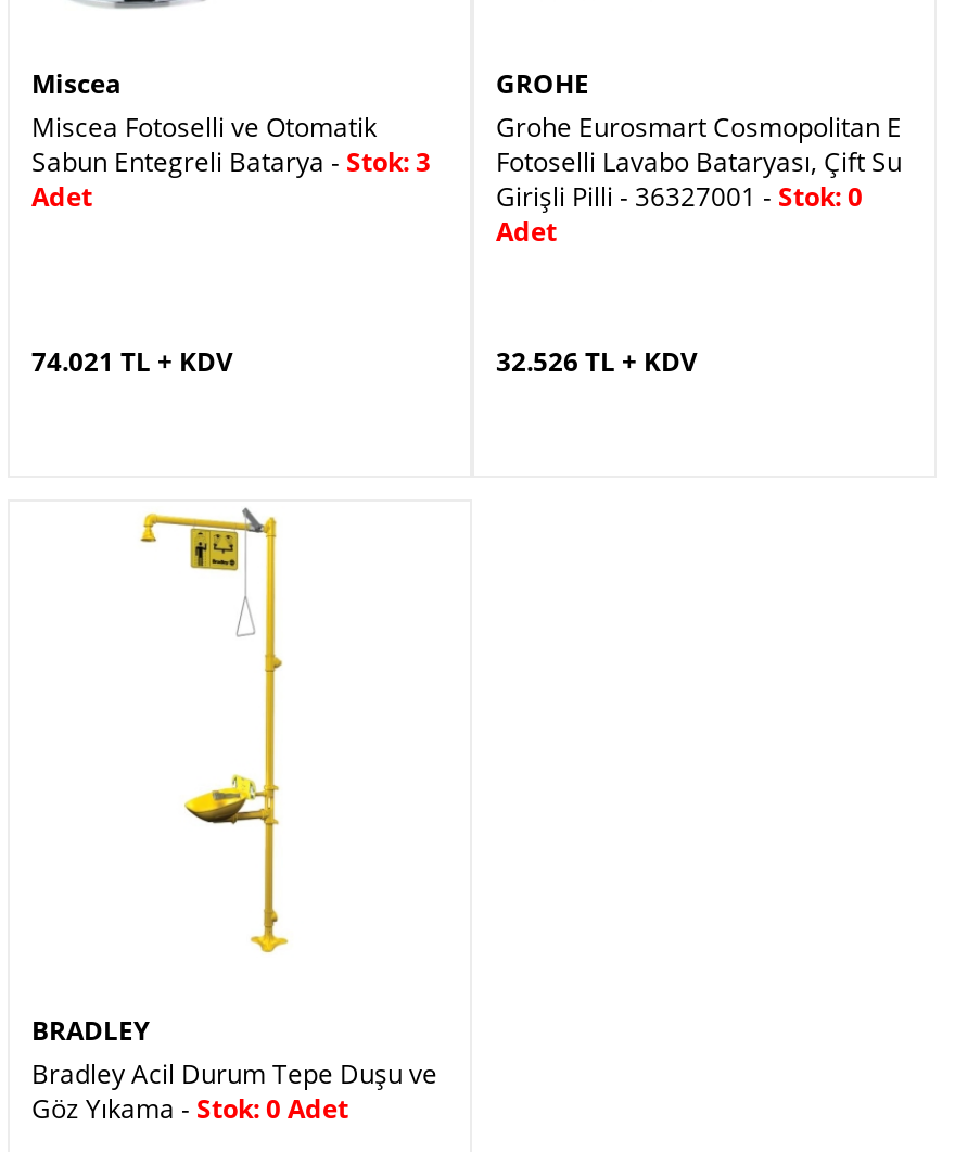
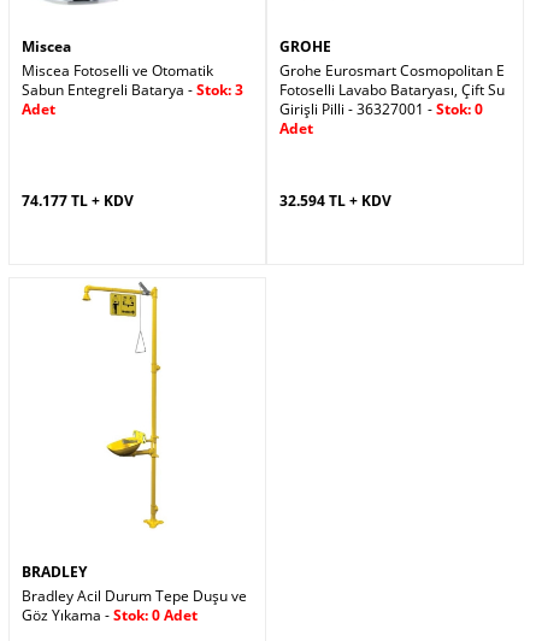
- 74.021 TL + KDV
+ 74.177 TL + KDV

- 32.526 TL + KDV
+ 32.594 TL + KDV
